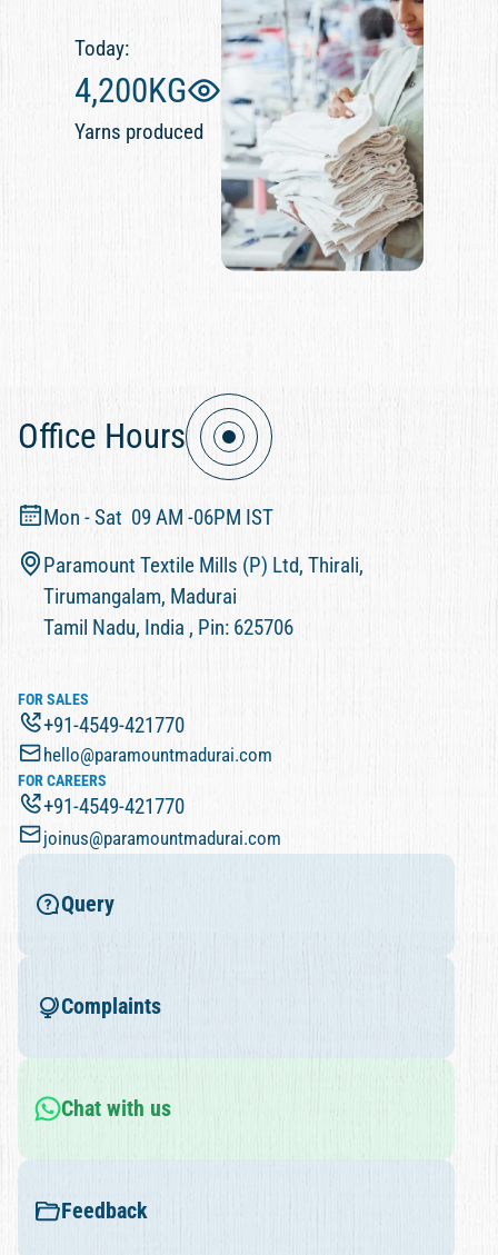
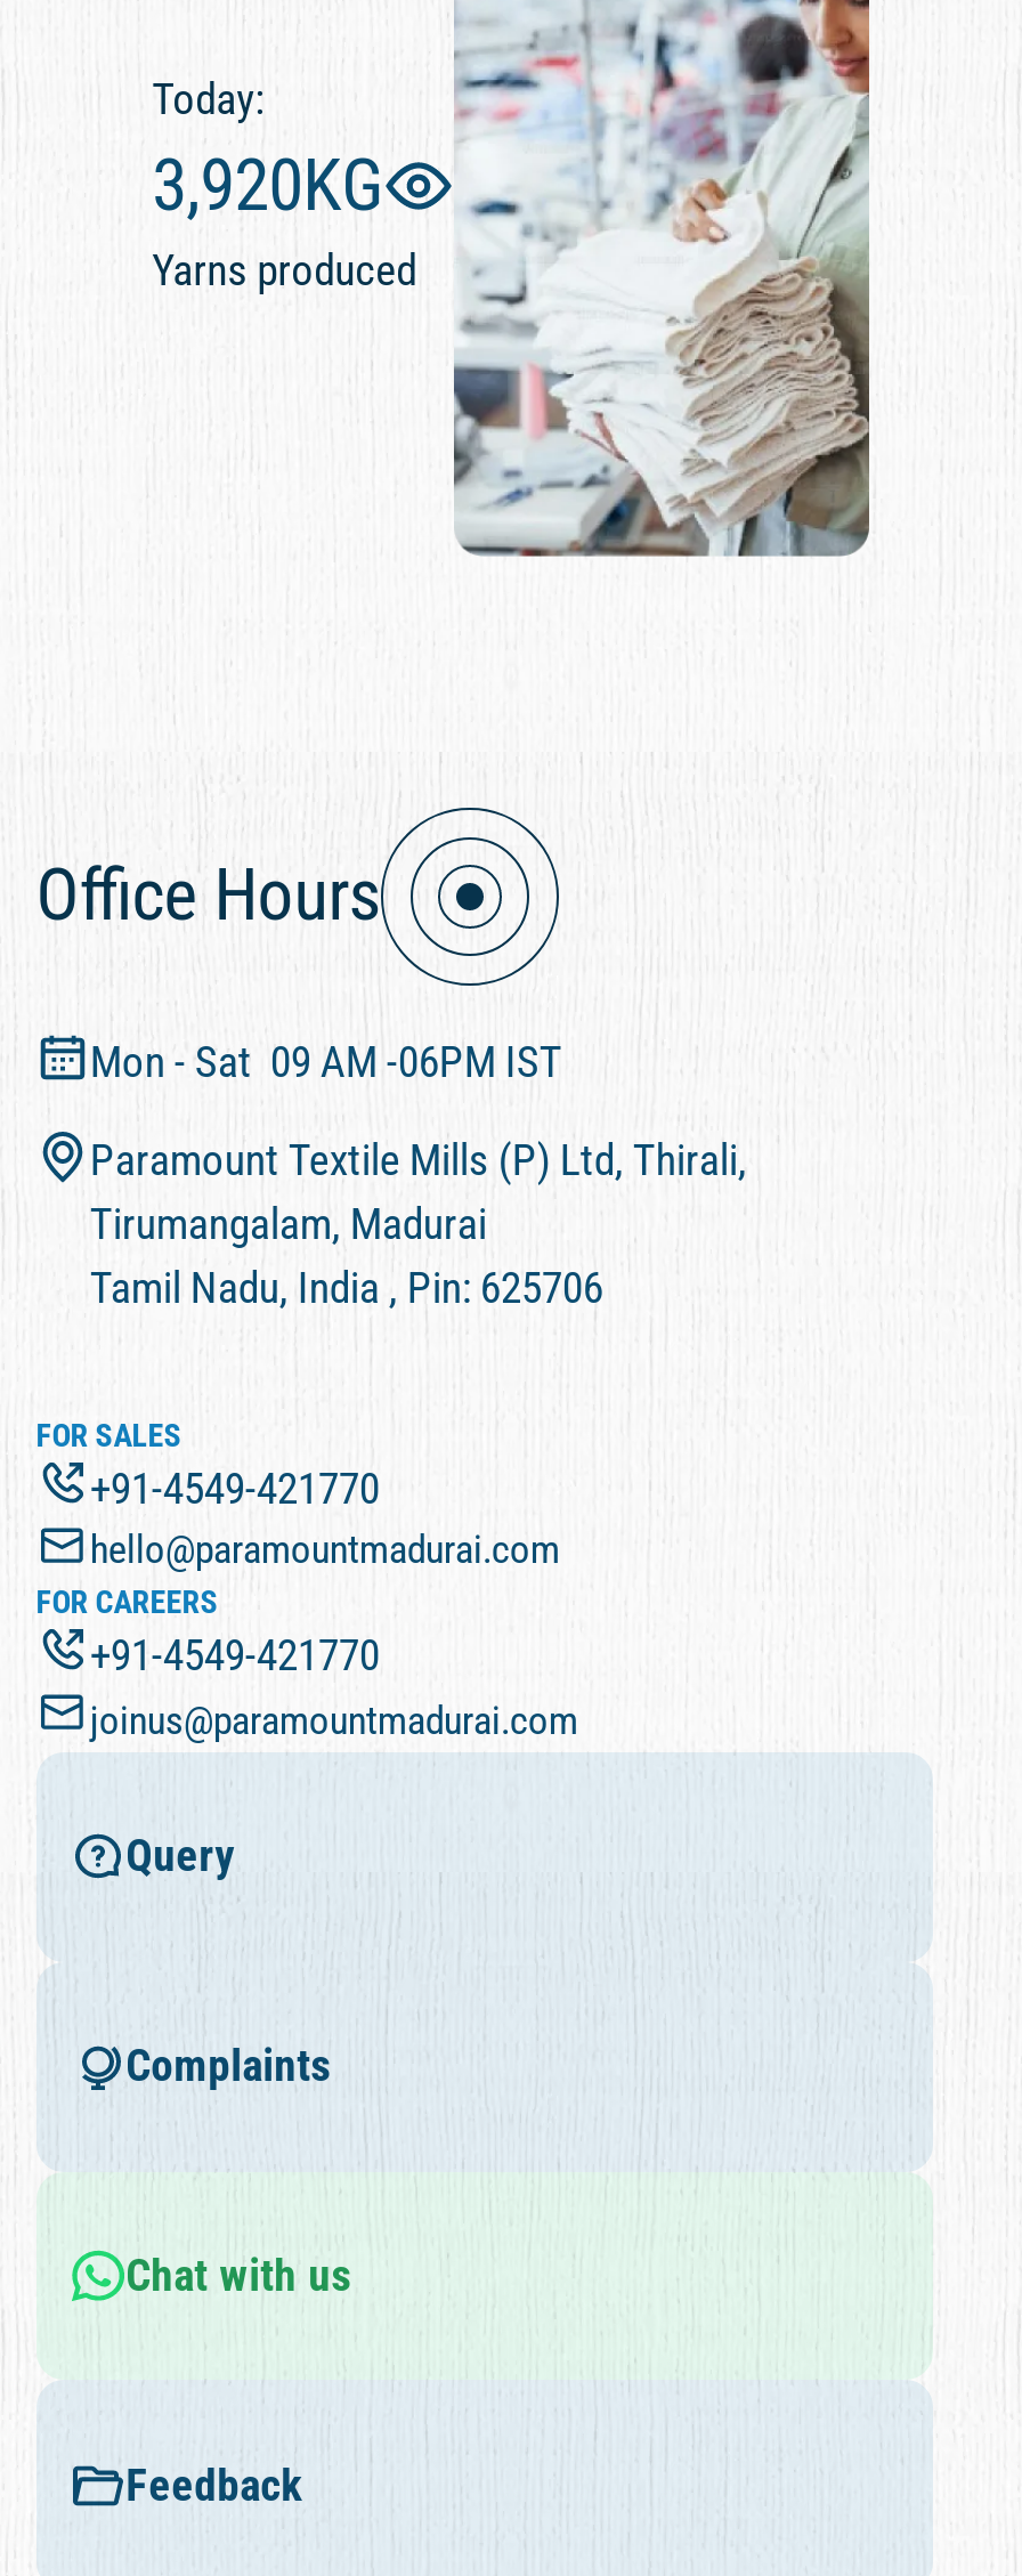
- 4,200KG
+ 3,920KG
